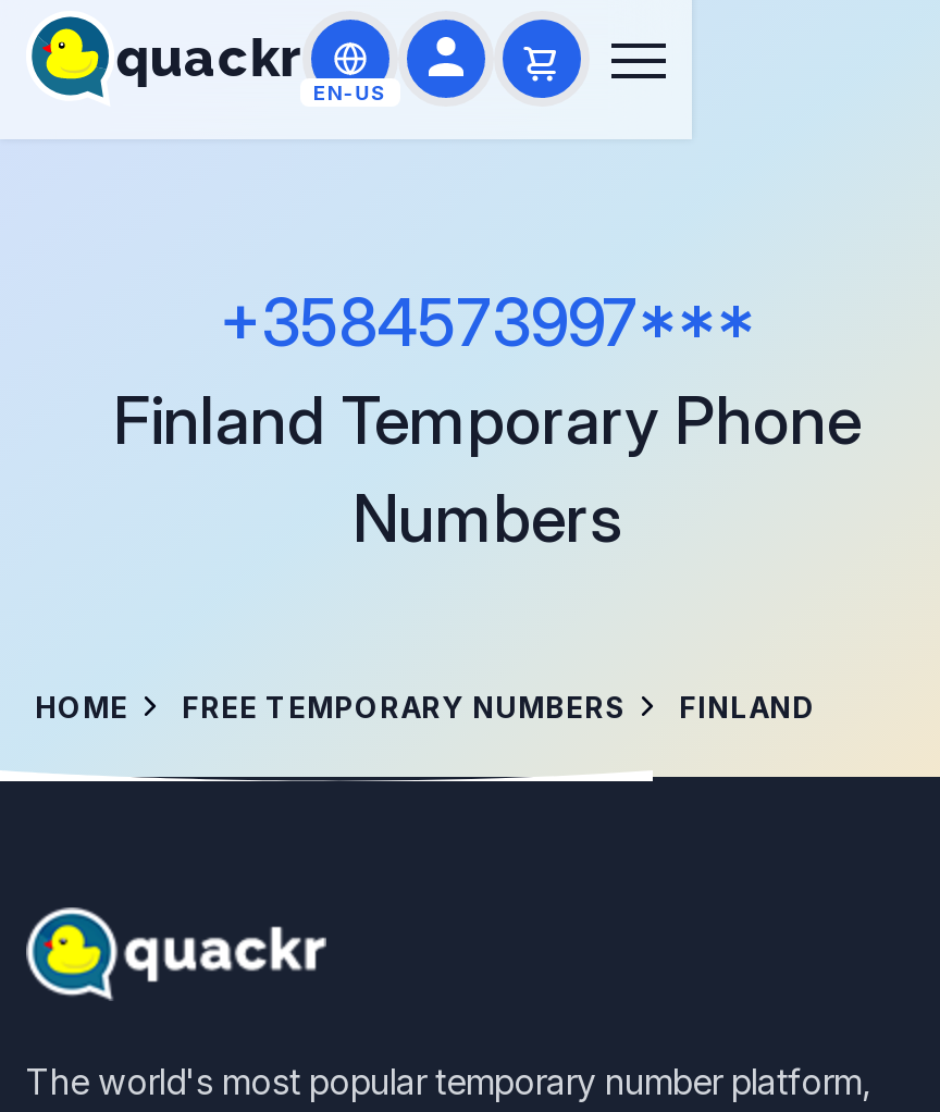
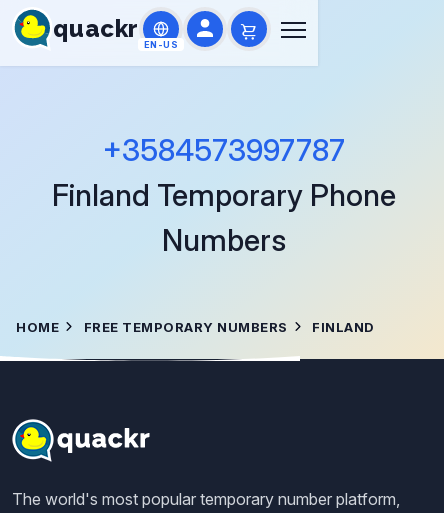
- +3584573997***
+ +3584573997787
